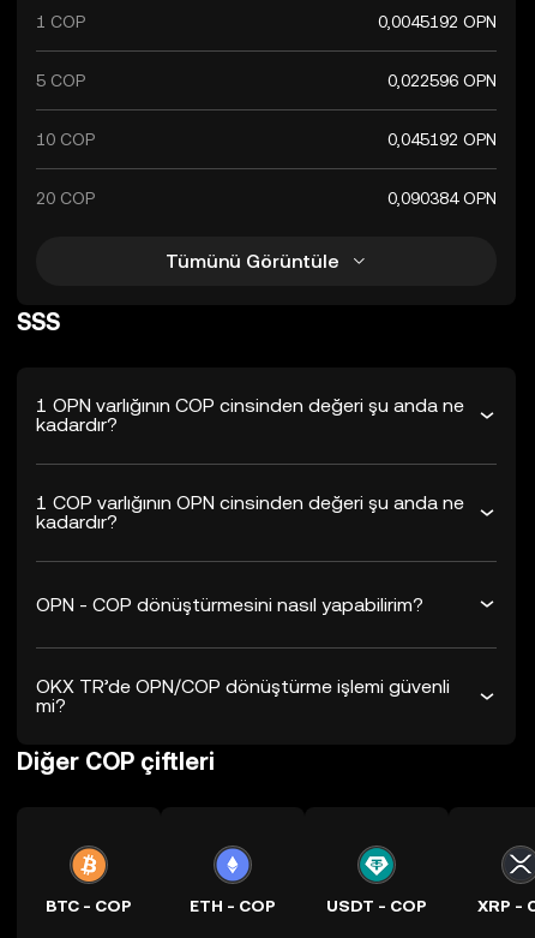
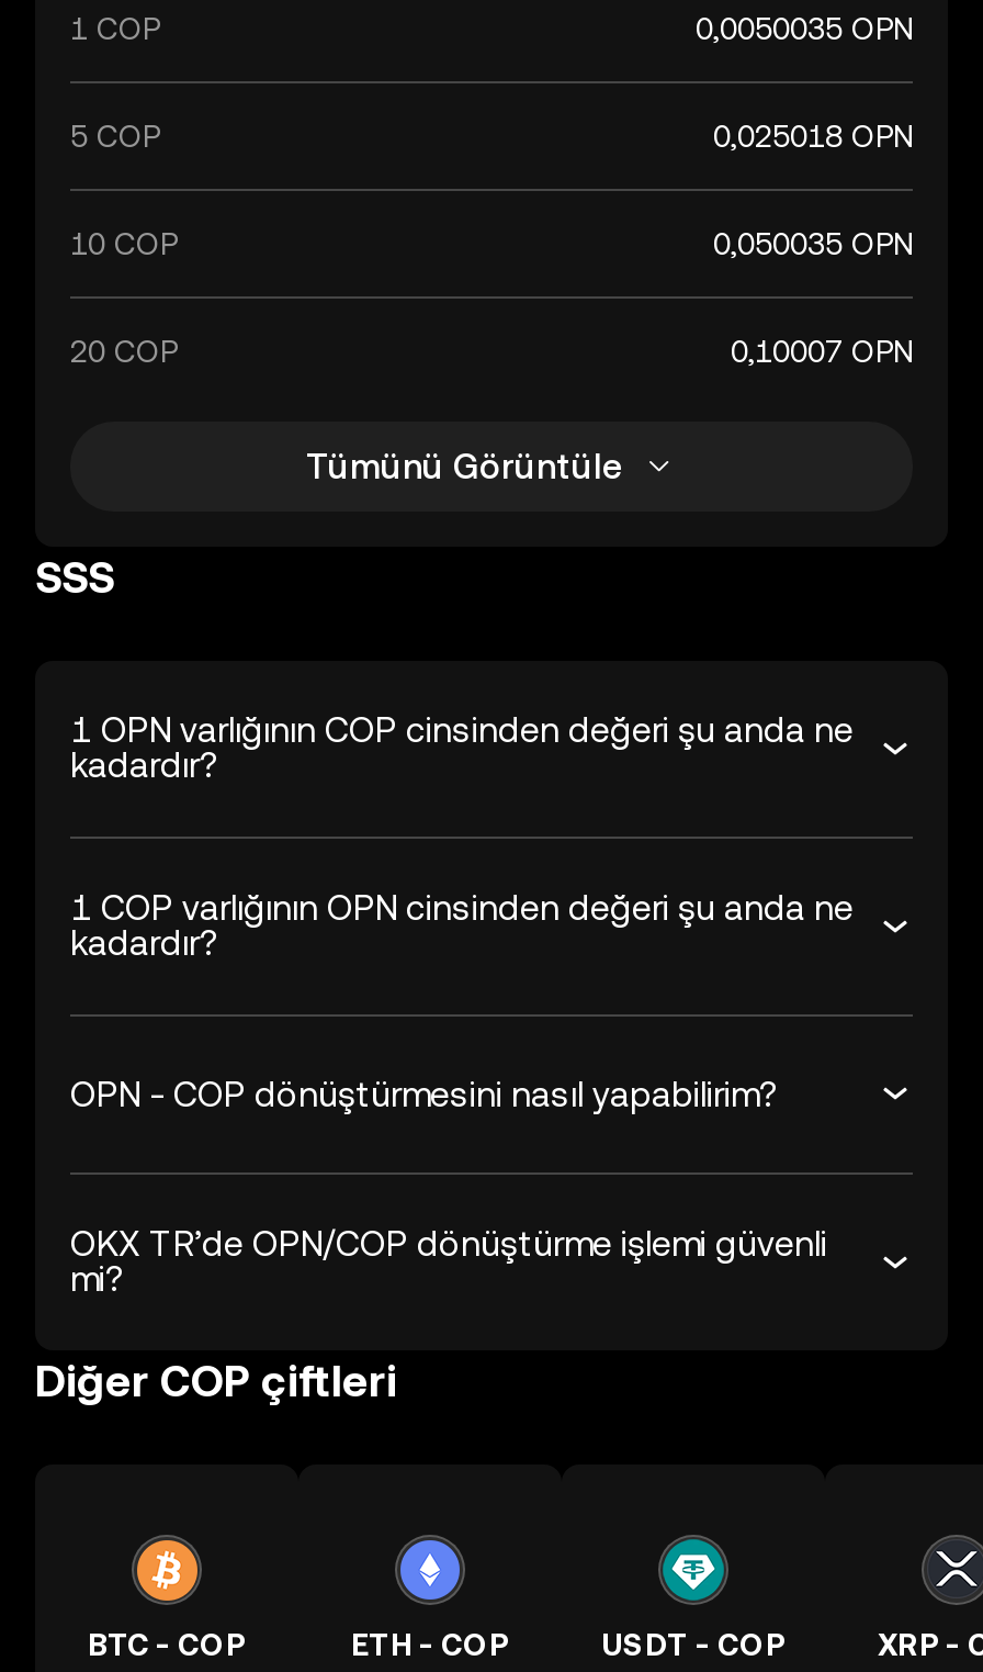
- 0,0045192 OPN
+ 0,0050035 OPN

- 0,022596 OPN
+ 0,025018 OPN

- 0,045192 OPN
+ 0,050035 OPN

- 0,090384 OPN
+ 0,10007 OPN
